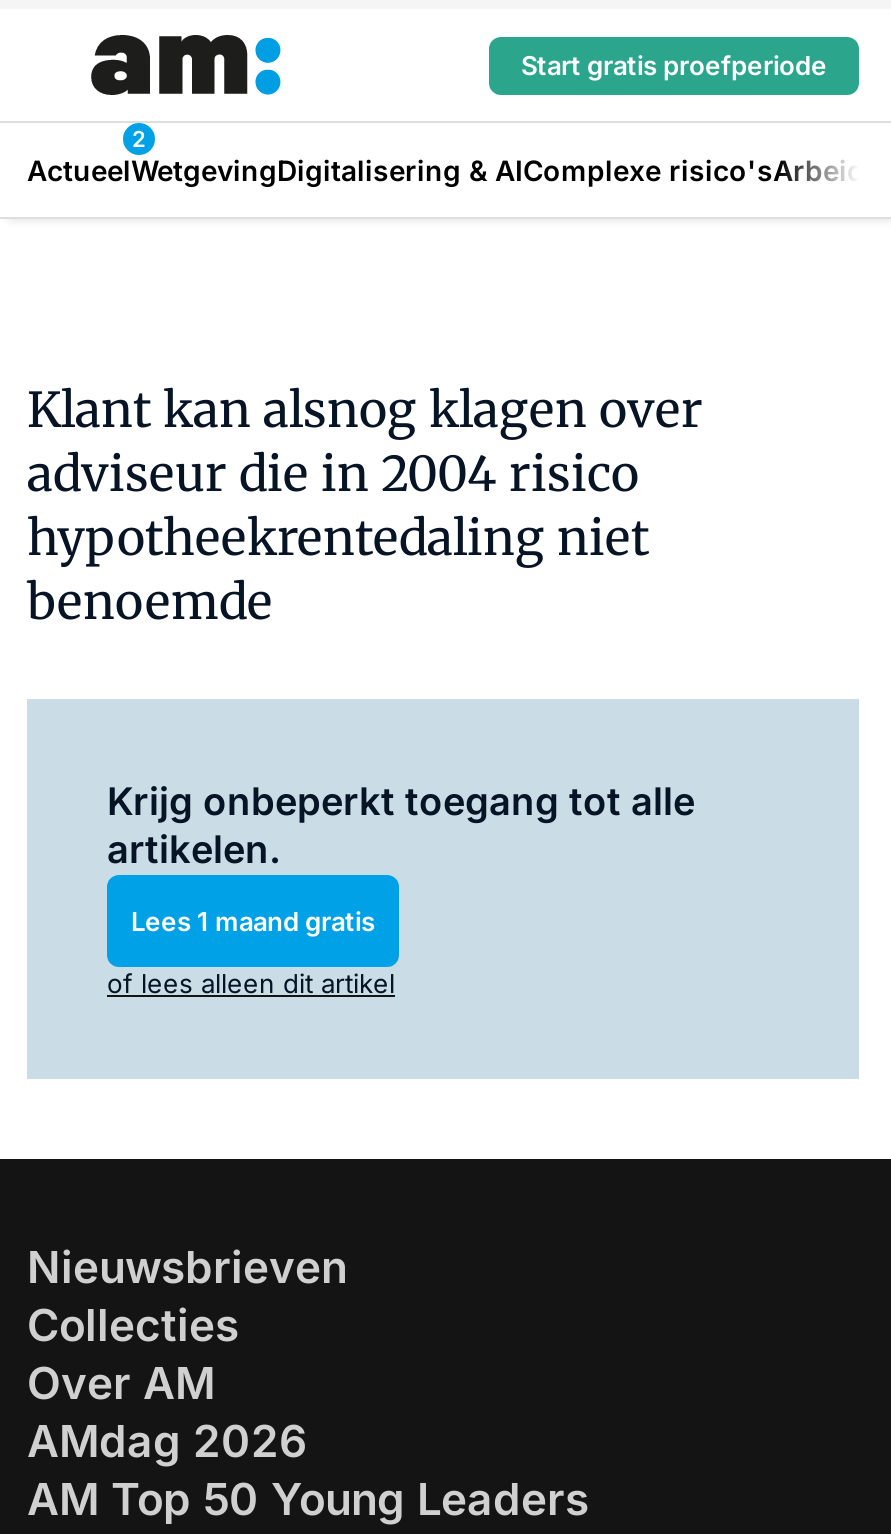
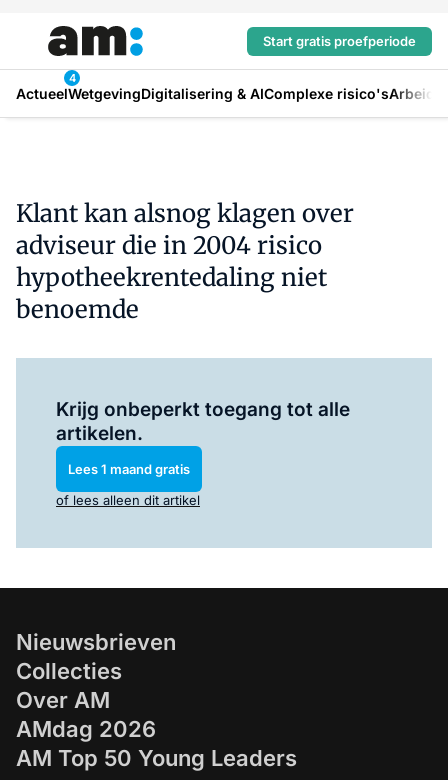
- 2
+ 4
